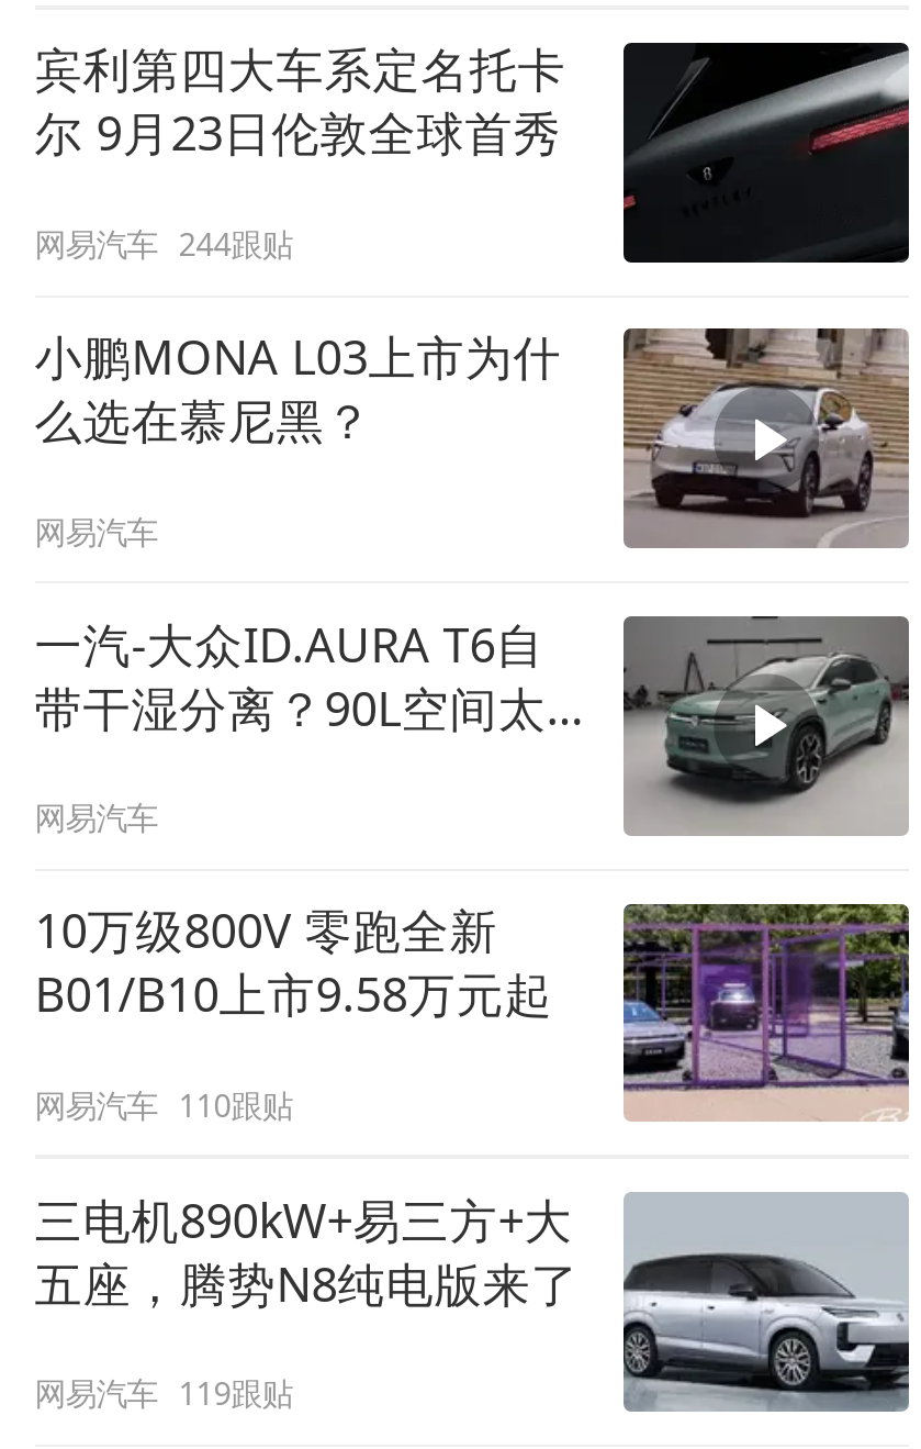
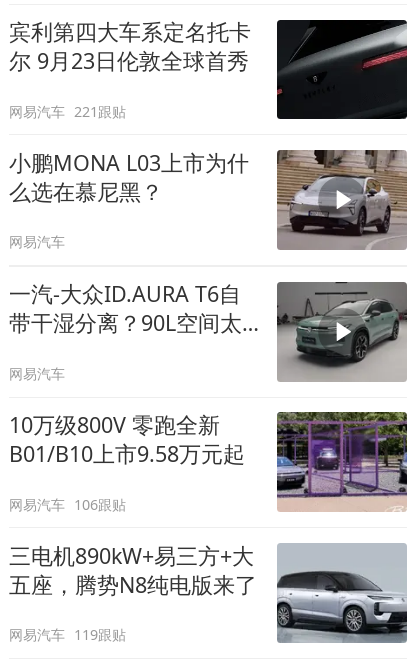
- 网易汽车 244跟贴
+ 网易汽车 221跟贴

- 网易汽车 110跟贴
+ 网易汽车 106跟贴
